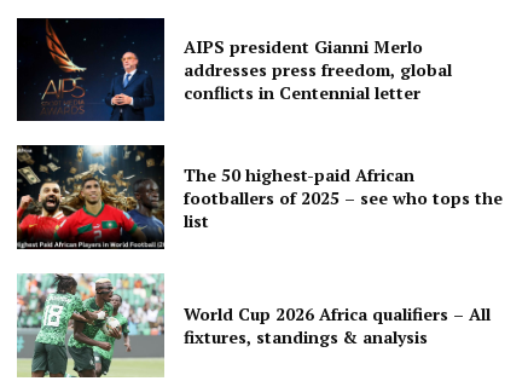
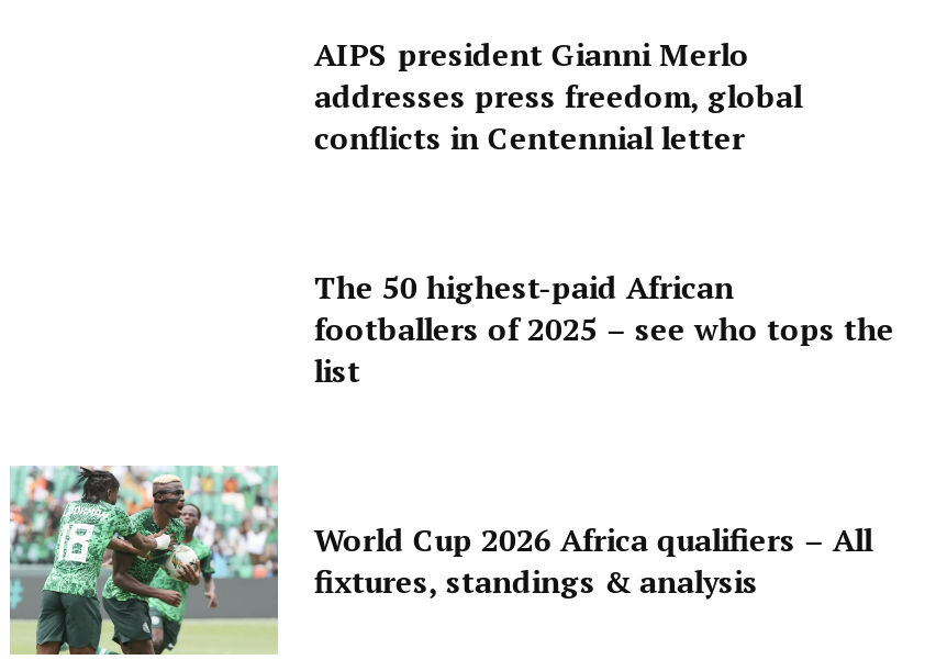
- [image]

- [image]
